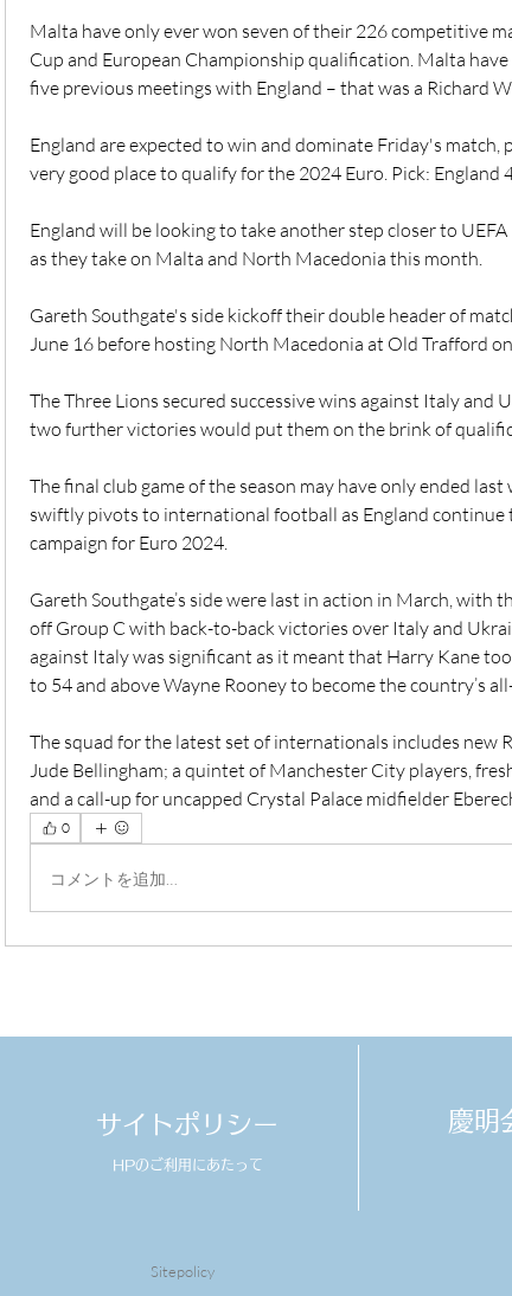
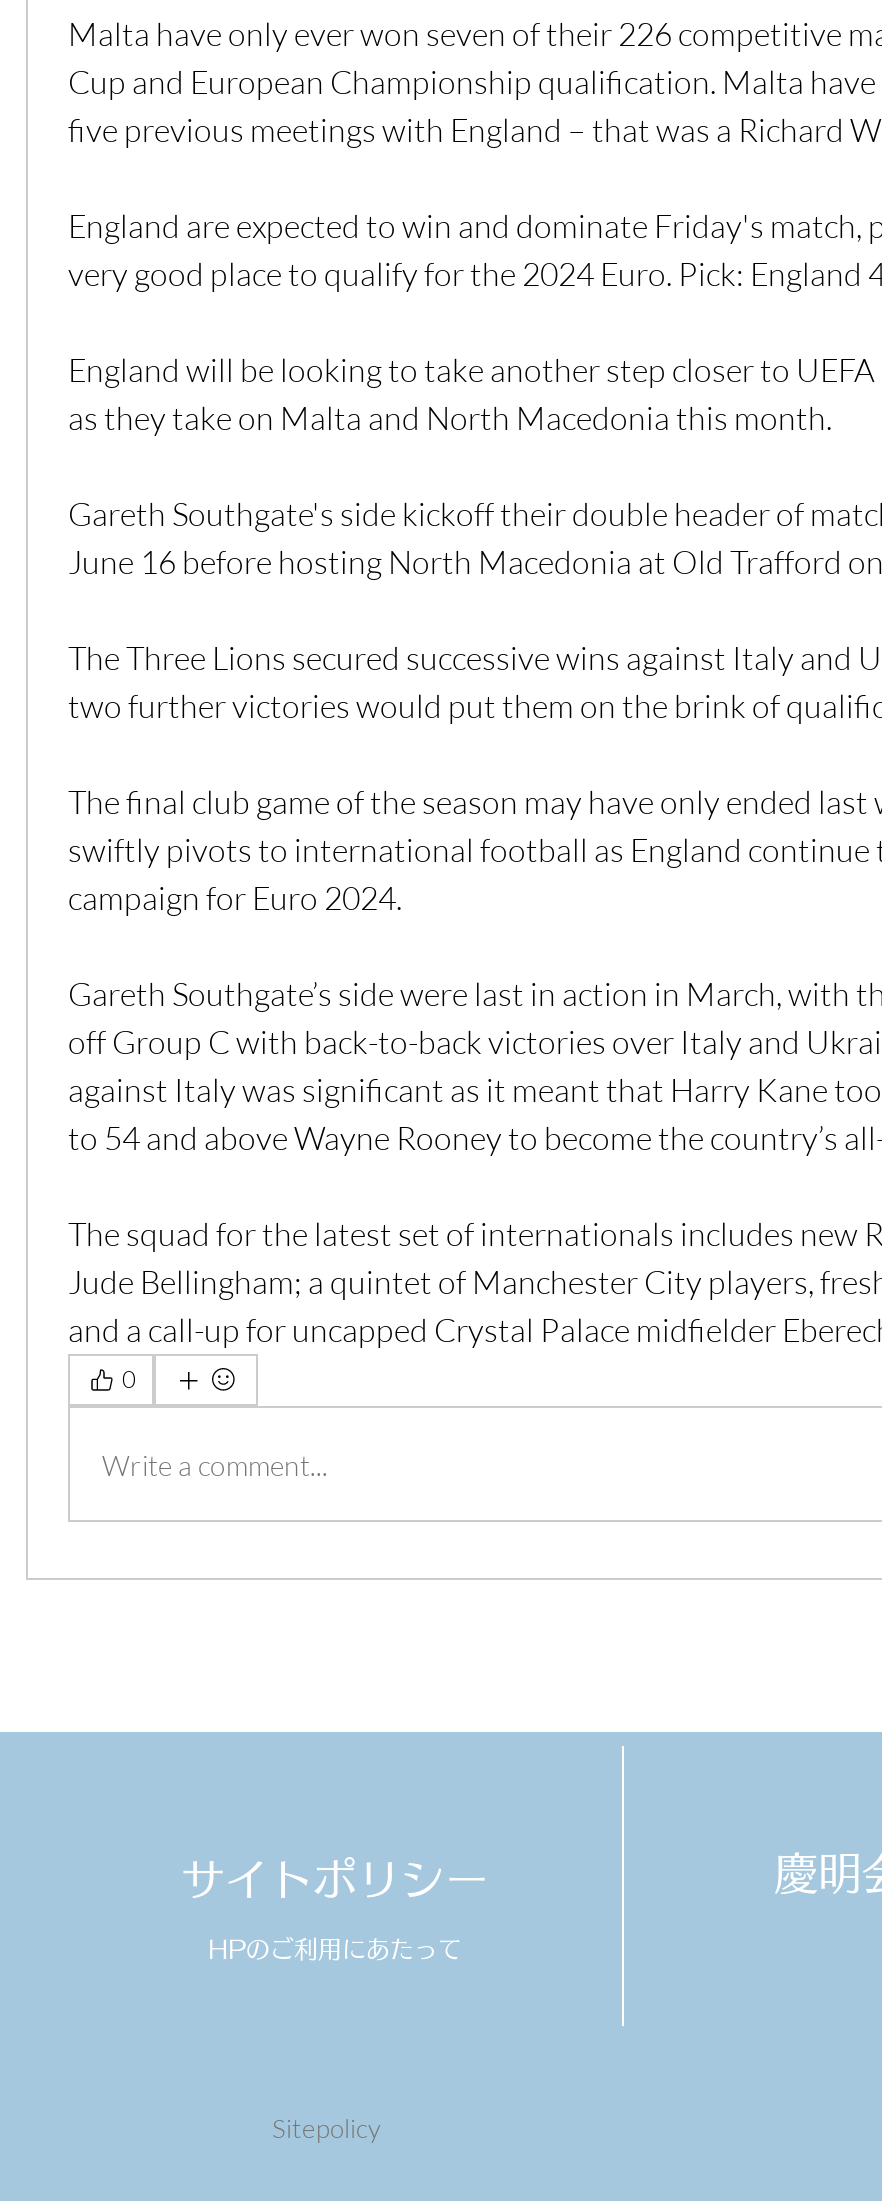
- コメントを追加…
+ Write a comment...
